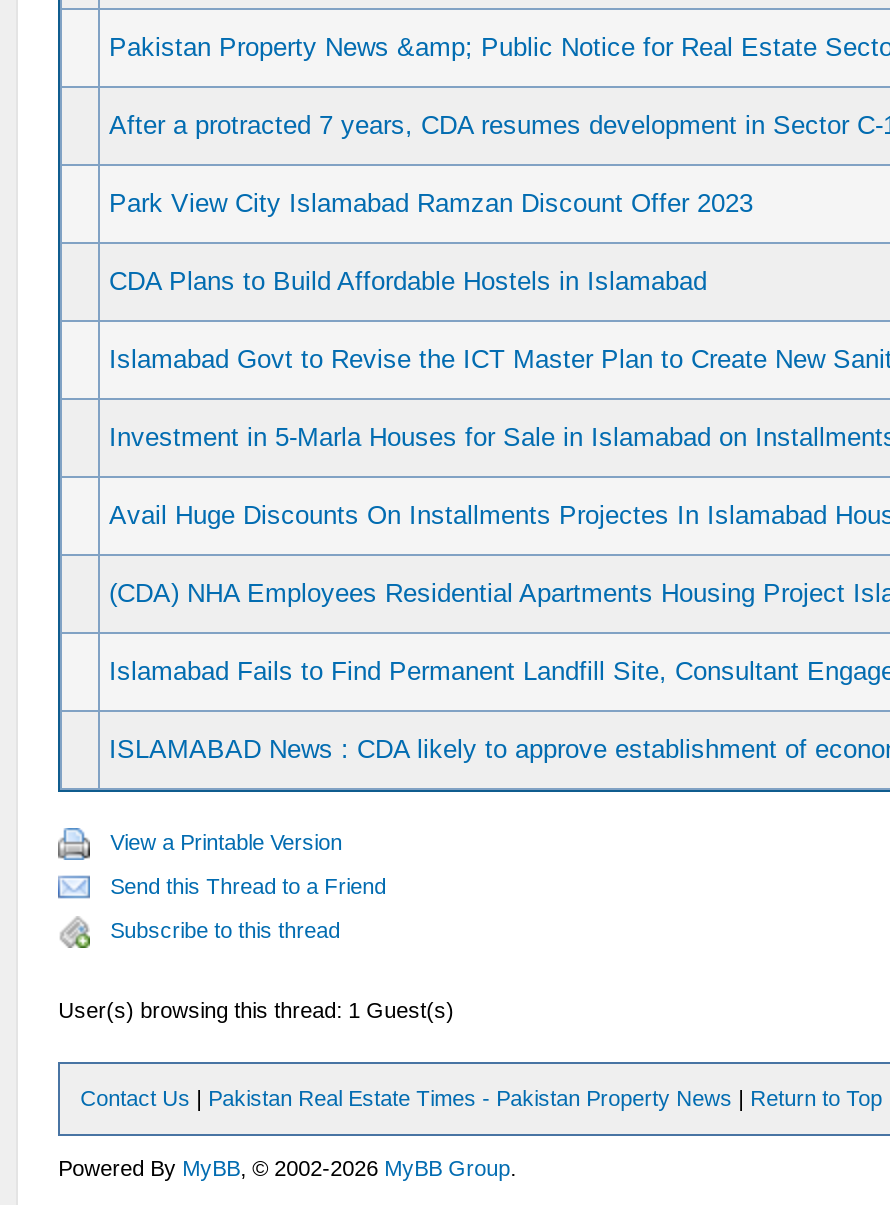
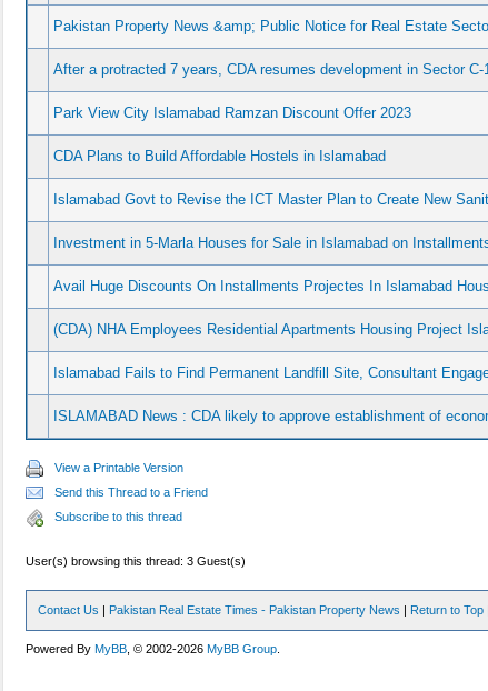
- User(s) browsing this thread: 1 Guest(s)
+ User(s) browsing this thread: 3 Guest(s)
